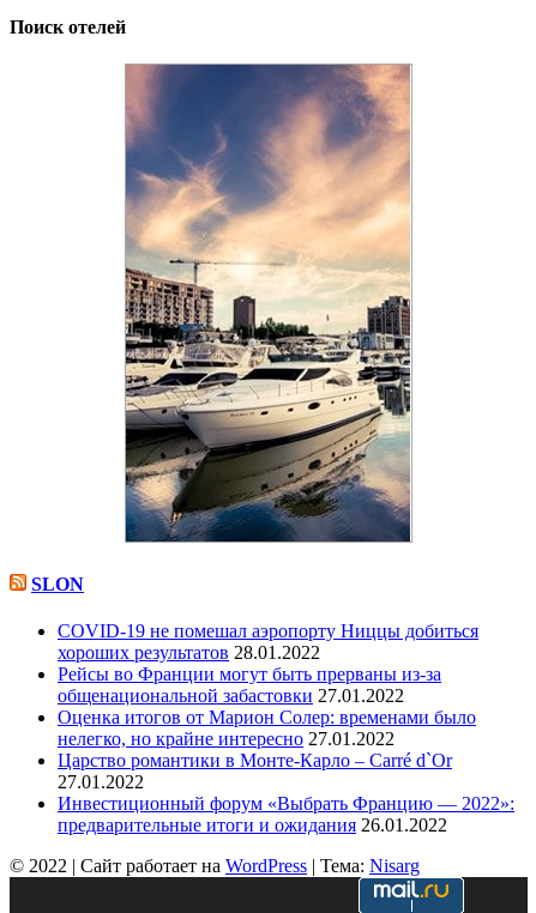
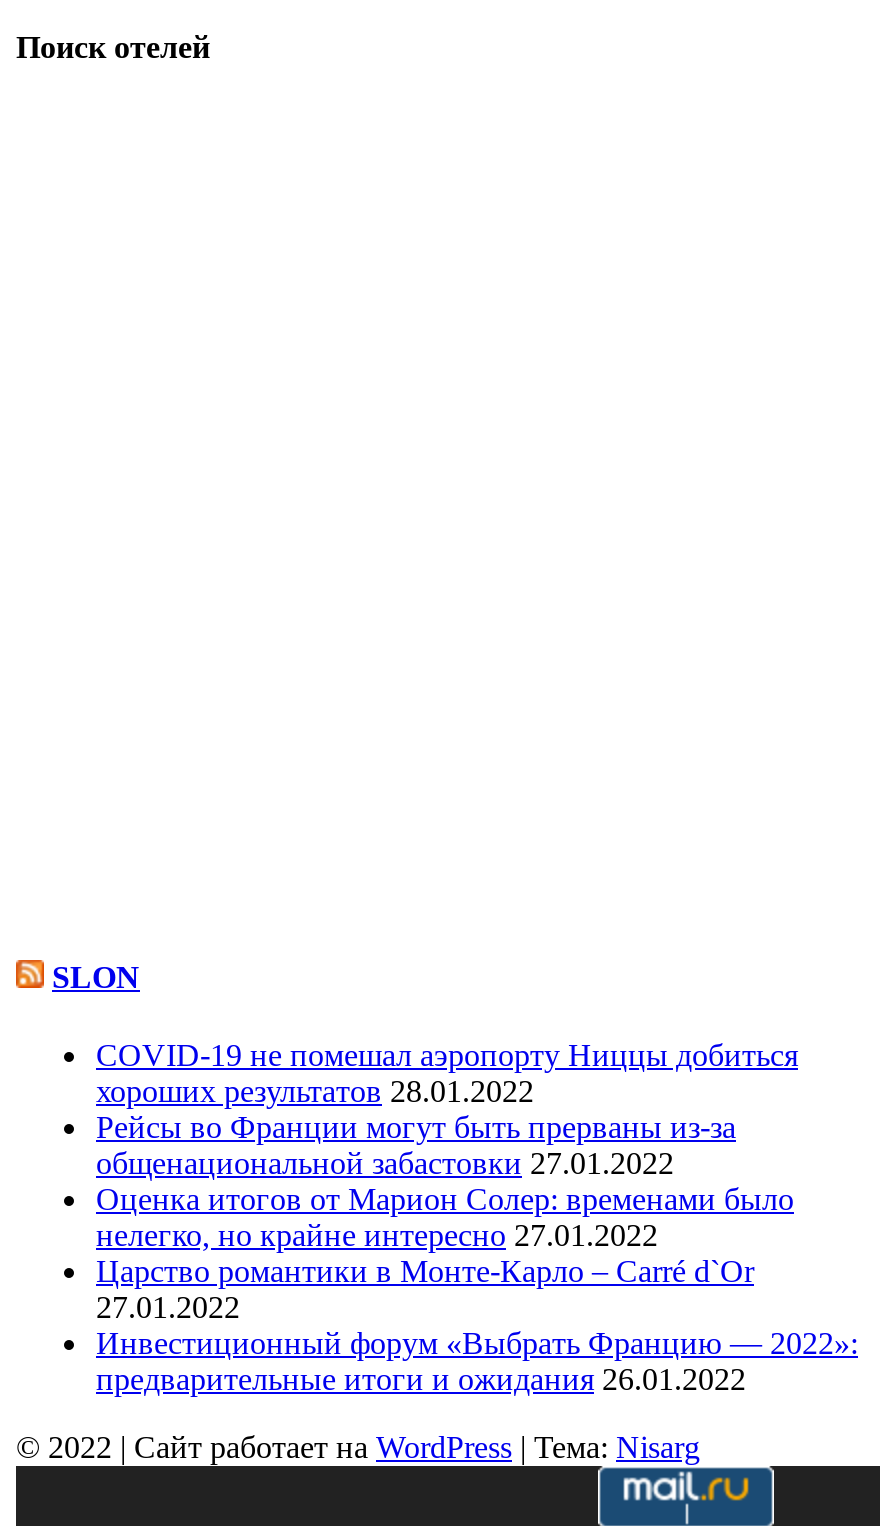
- [image]
